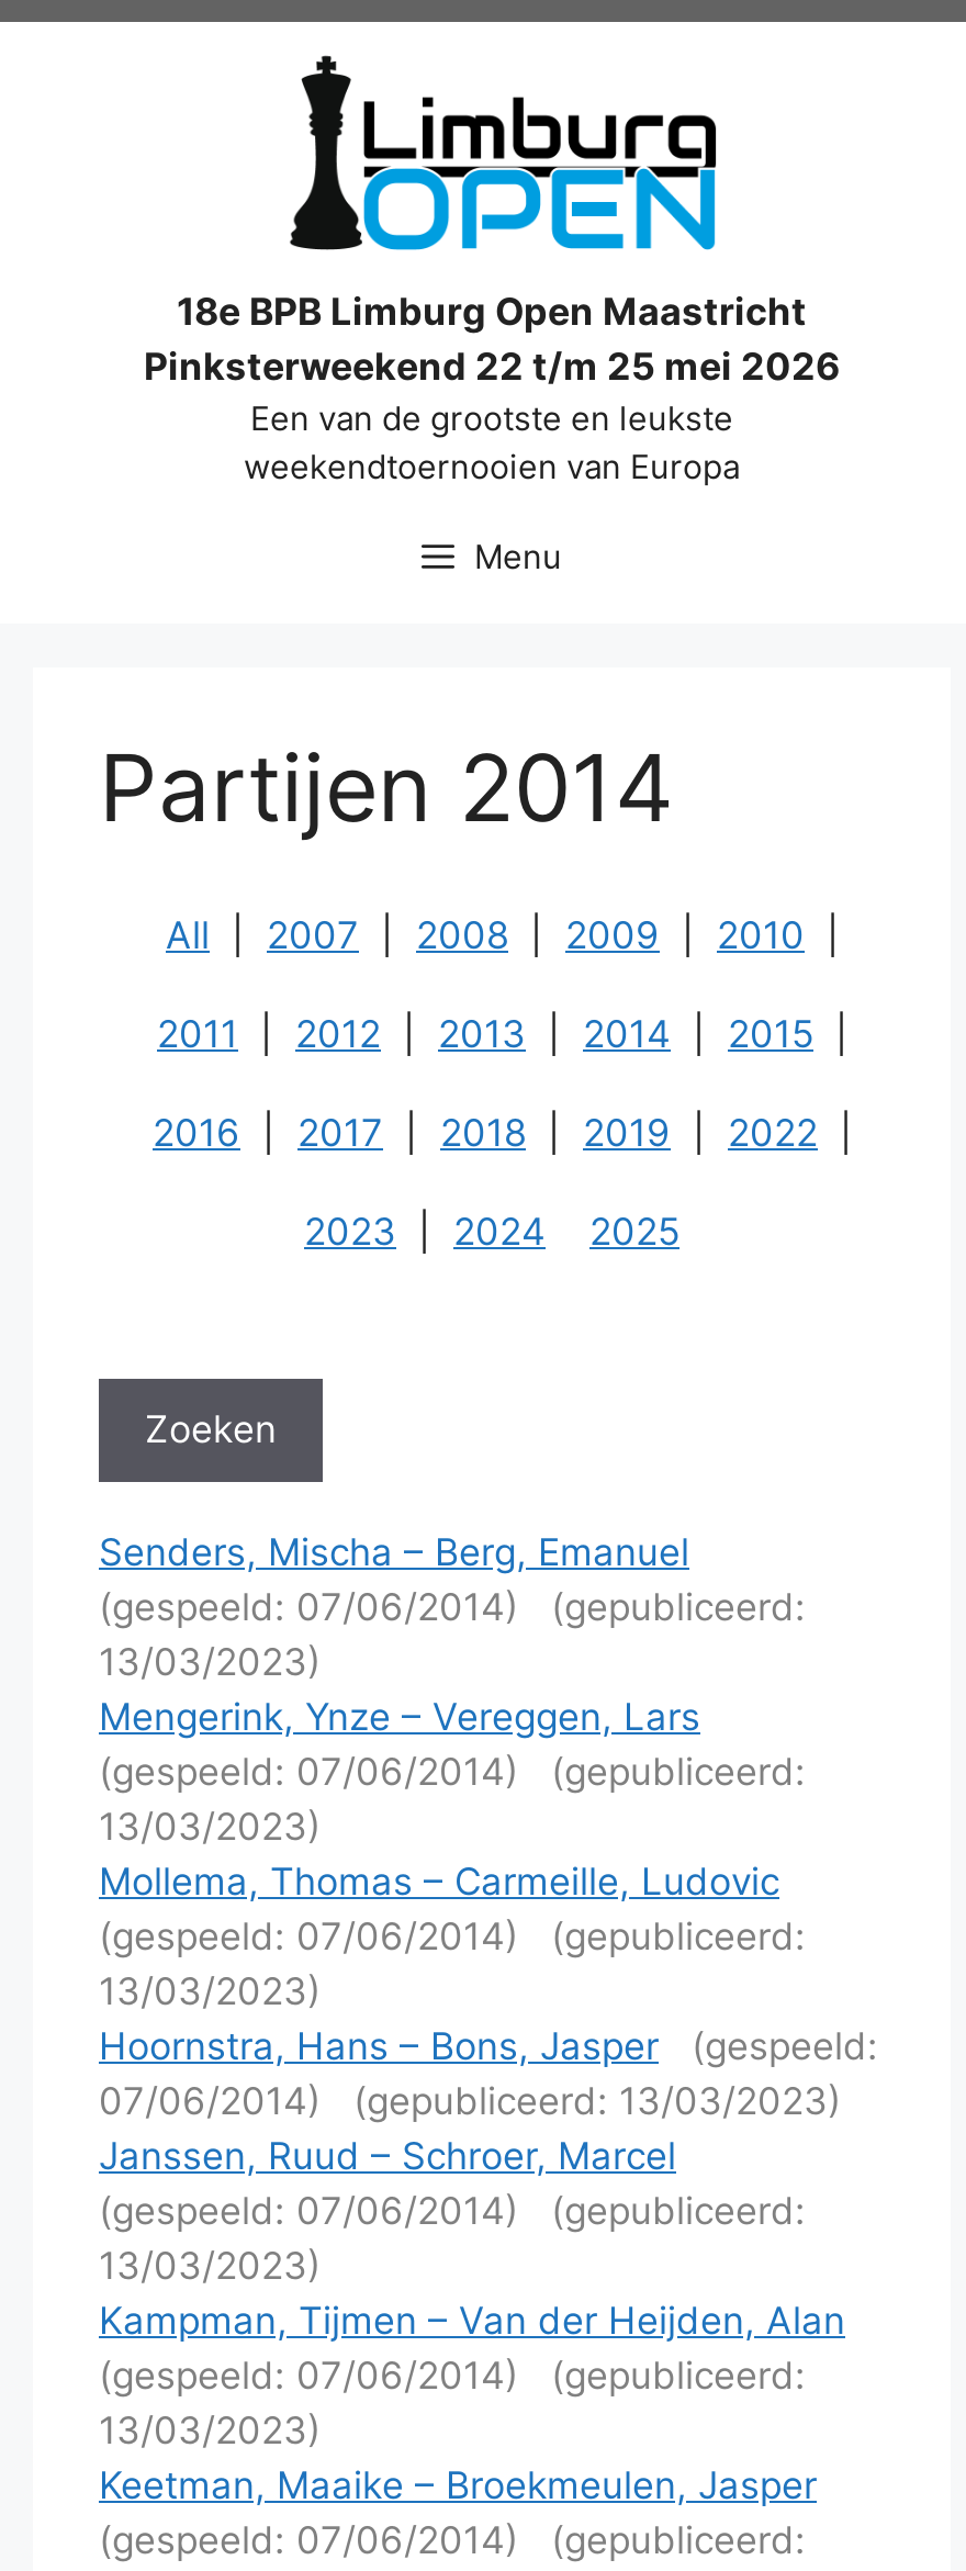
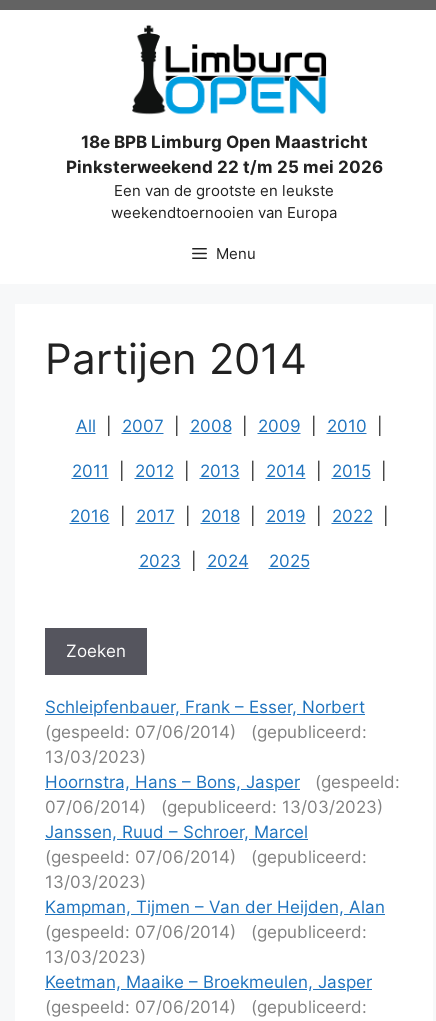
- Senders, Mischa – Berg, Emanuel
- (gespeeld: 07/06/2014)
- (gepubliceerd:
- 13/03/2023)
- Mengerink, Ynze – Vereggen, Lars
- (gespeeld: 07/06/2014)
- (gepubliceerd:
- 13/03/2023)
- Mollema, Thomas – Carmeille, Ludovic
+ Schleipfenbauer, Frank – Esser, Norbert
